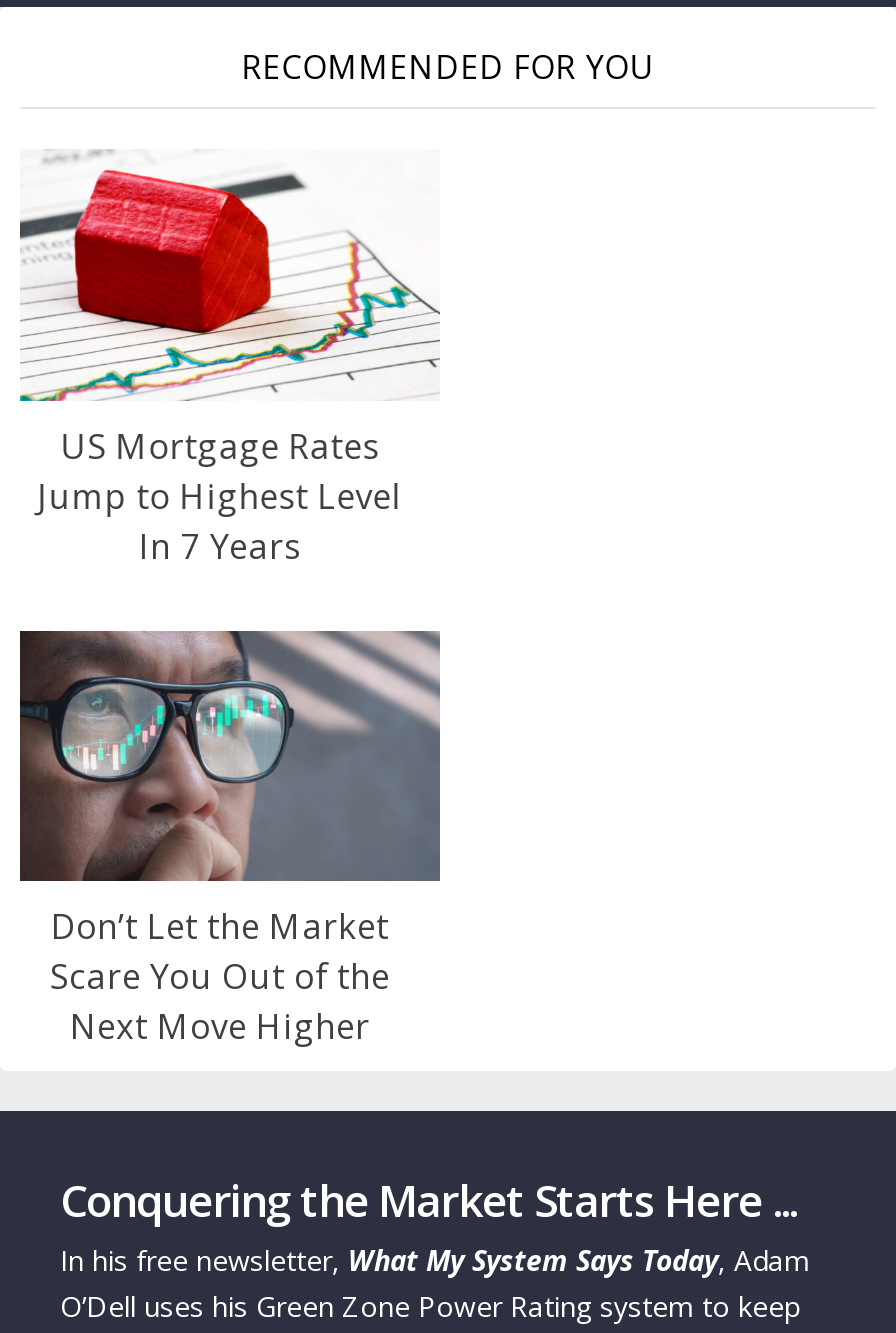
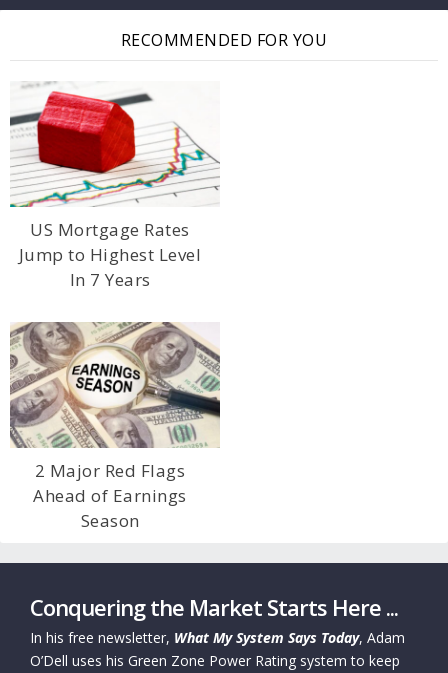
- [image]
- Don’t Let the Market
- Scare You Out of the
- Next Move Higher
+ [image]
+ 2 Major Red Flags
+ Ahead of Earnings
+ Season
